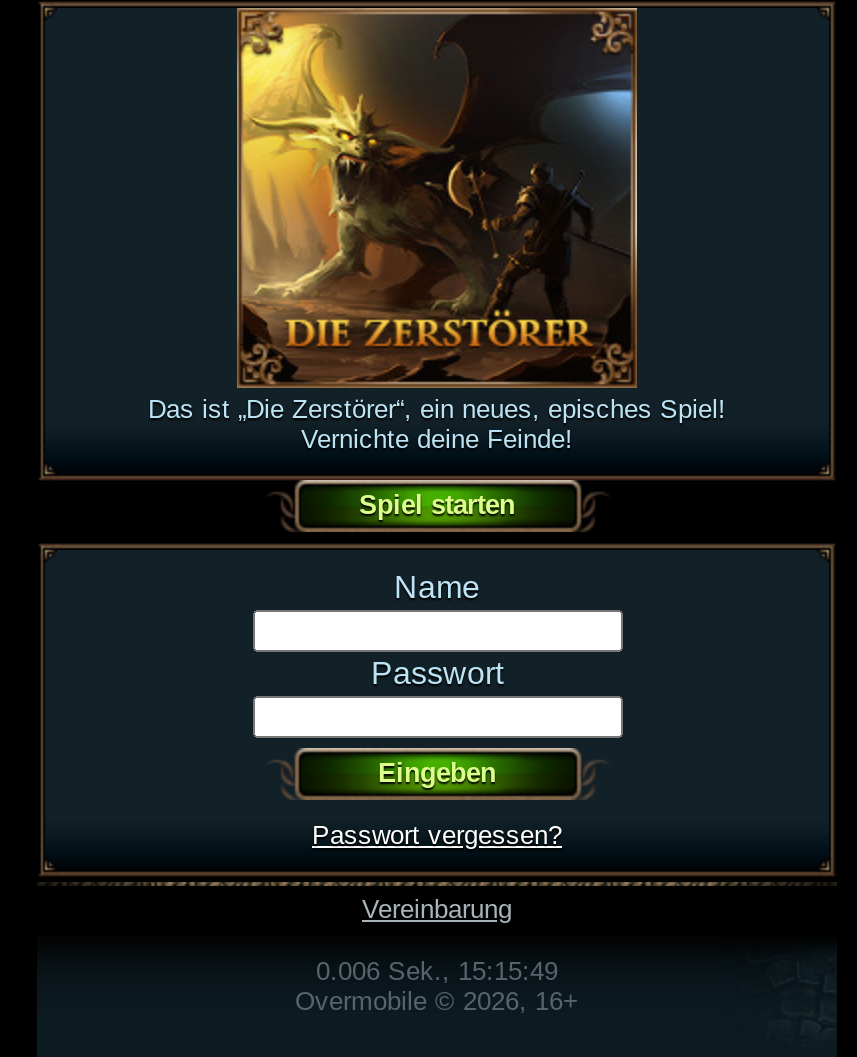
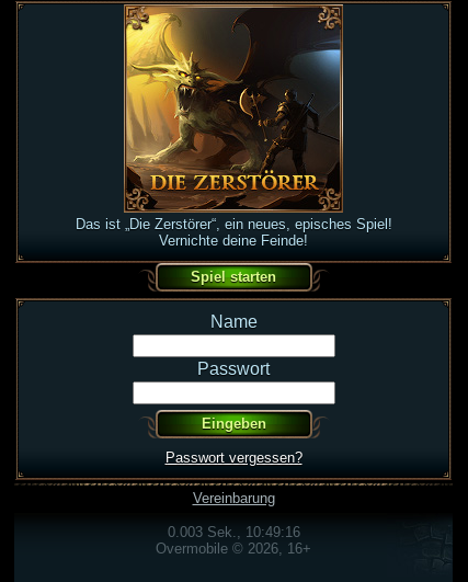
- 0.006 Sek., 15:15:49
+ 0.003 Sek., 10:49:16
